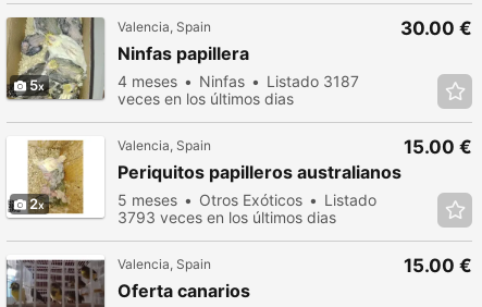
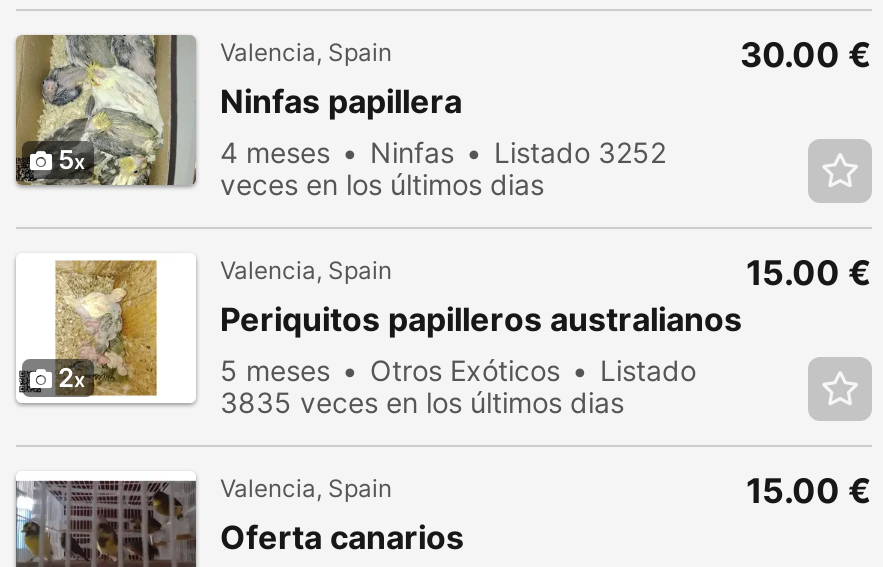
- 4 meses Ninfas Listado 3187
+ 4 meses Ninfas Listado 3252

- 3793 veces en los últimos dias
+ 3835 veces en los últimos dias
